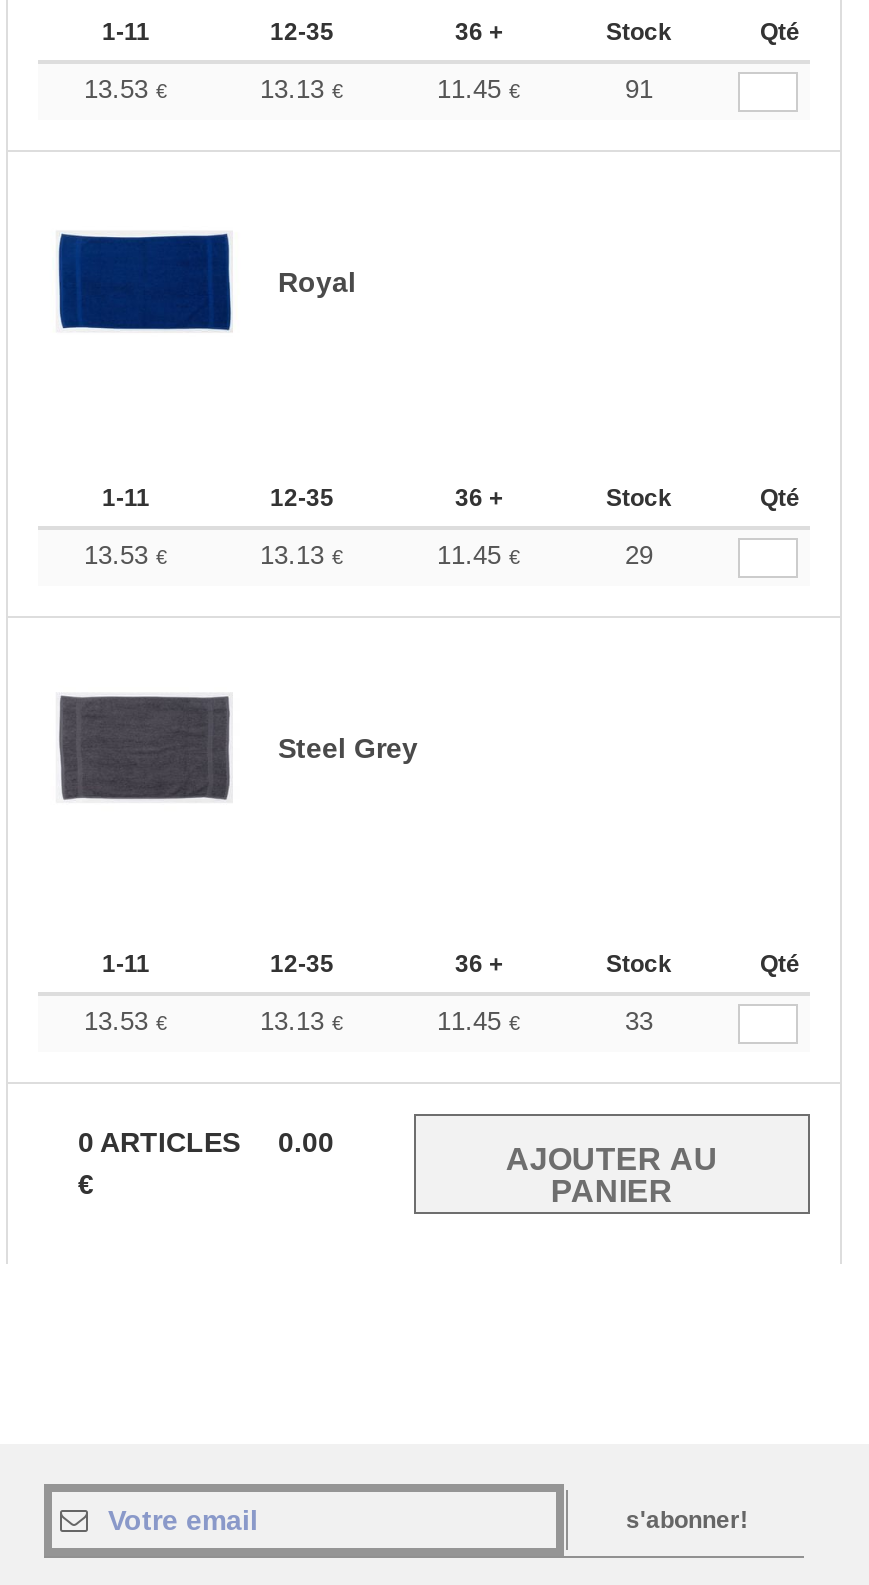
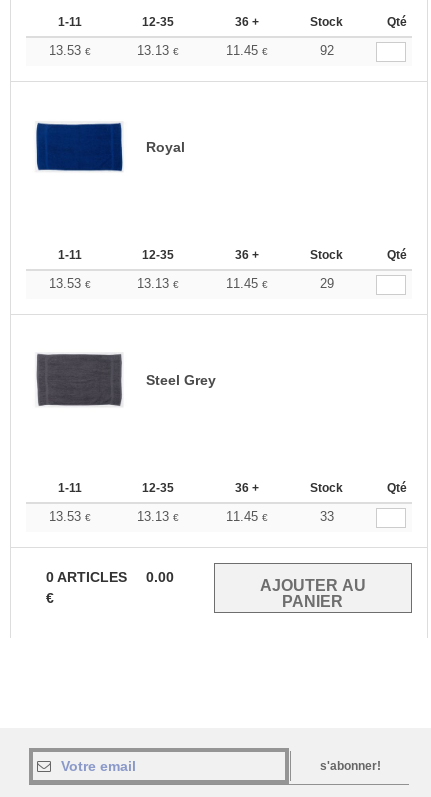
- 91
+ 92
